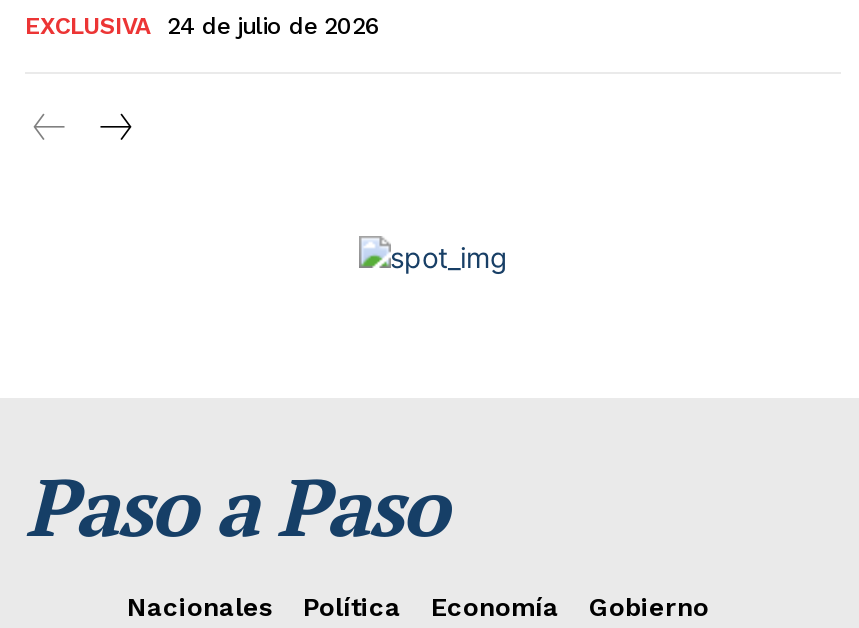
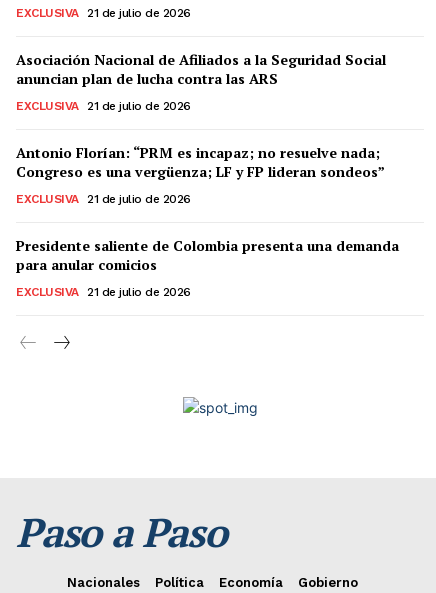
- 24 de julio de 2026
+ 21 de julio de 2026
+ Asociación Nacional de Afiliados a la Seguridad Social
+ anuncian plan de lucha contra las ARS
+ EXCLUSIVA
+ 21 de julio de 2026
+ Antonio Florían: “PRM es incapaz; no resuelve nada;
+ Congreso es una vergüenza; LF y FP lideran sondeos”
+ EXCLUSIVA
+ 21 de julio de 2026
+ Presidente saliente de Colombia presenta una demanda
+ para anular comicios
+ EXCLUSIVA
+ 21 de julio de 2026
